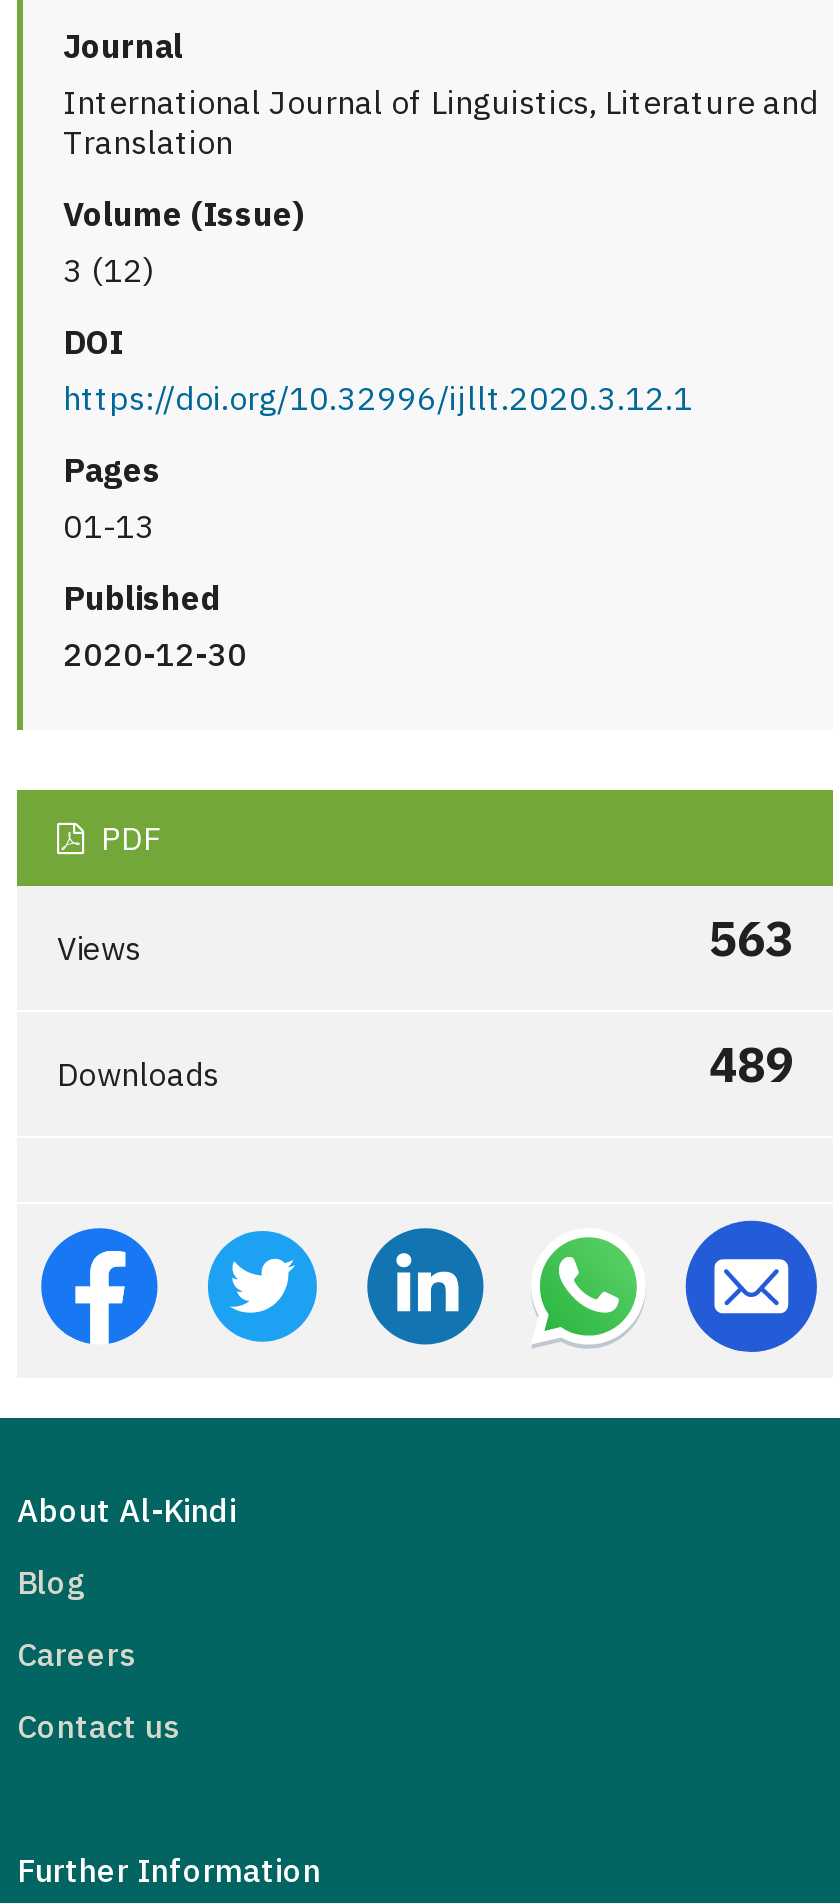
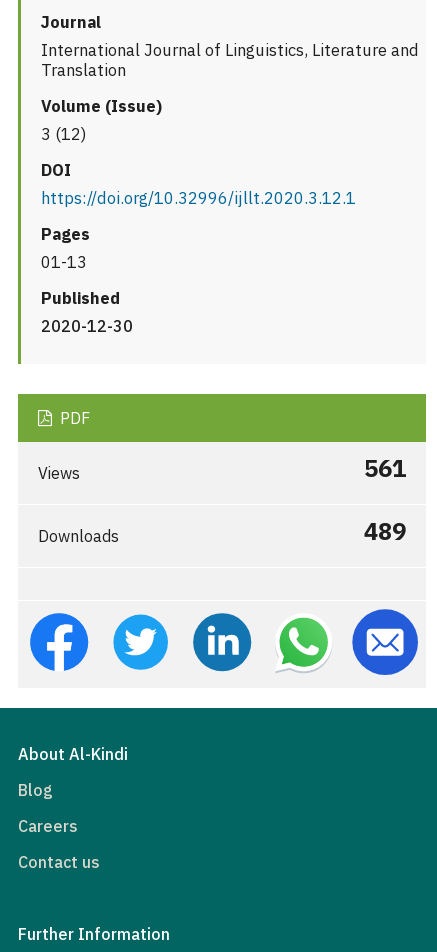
- 563
+ 561
